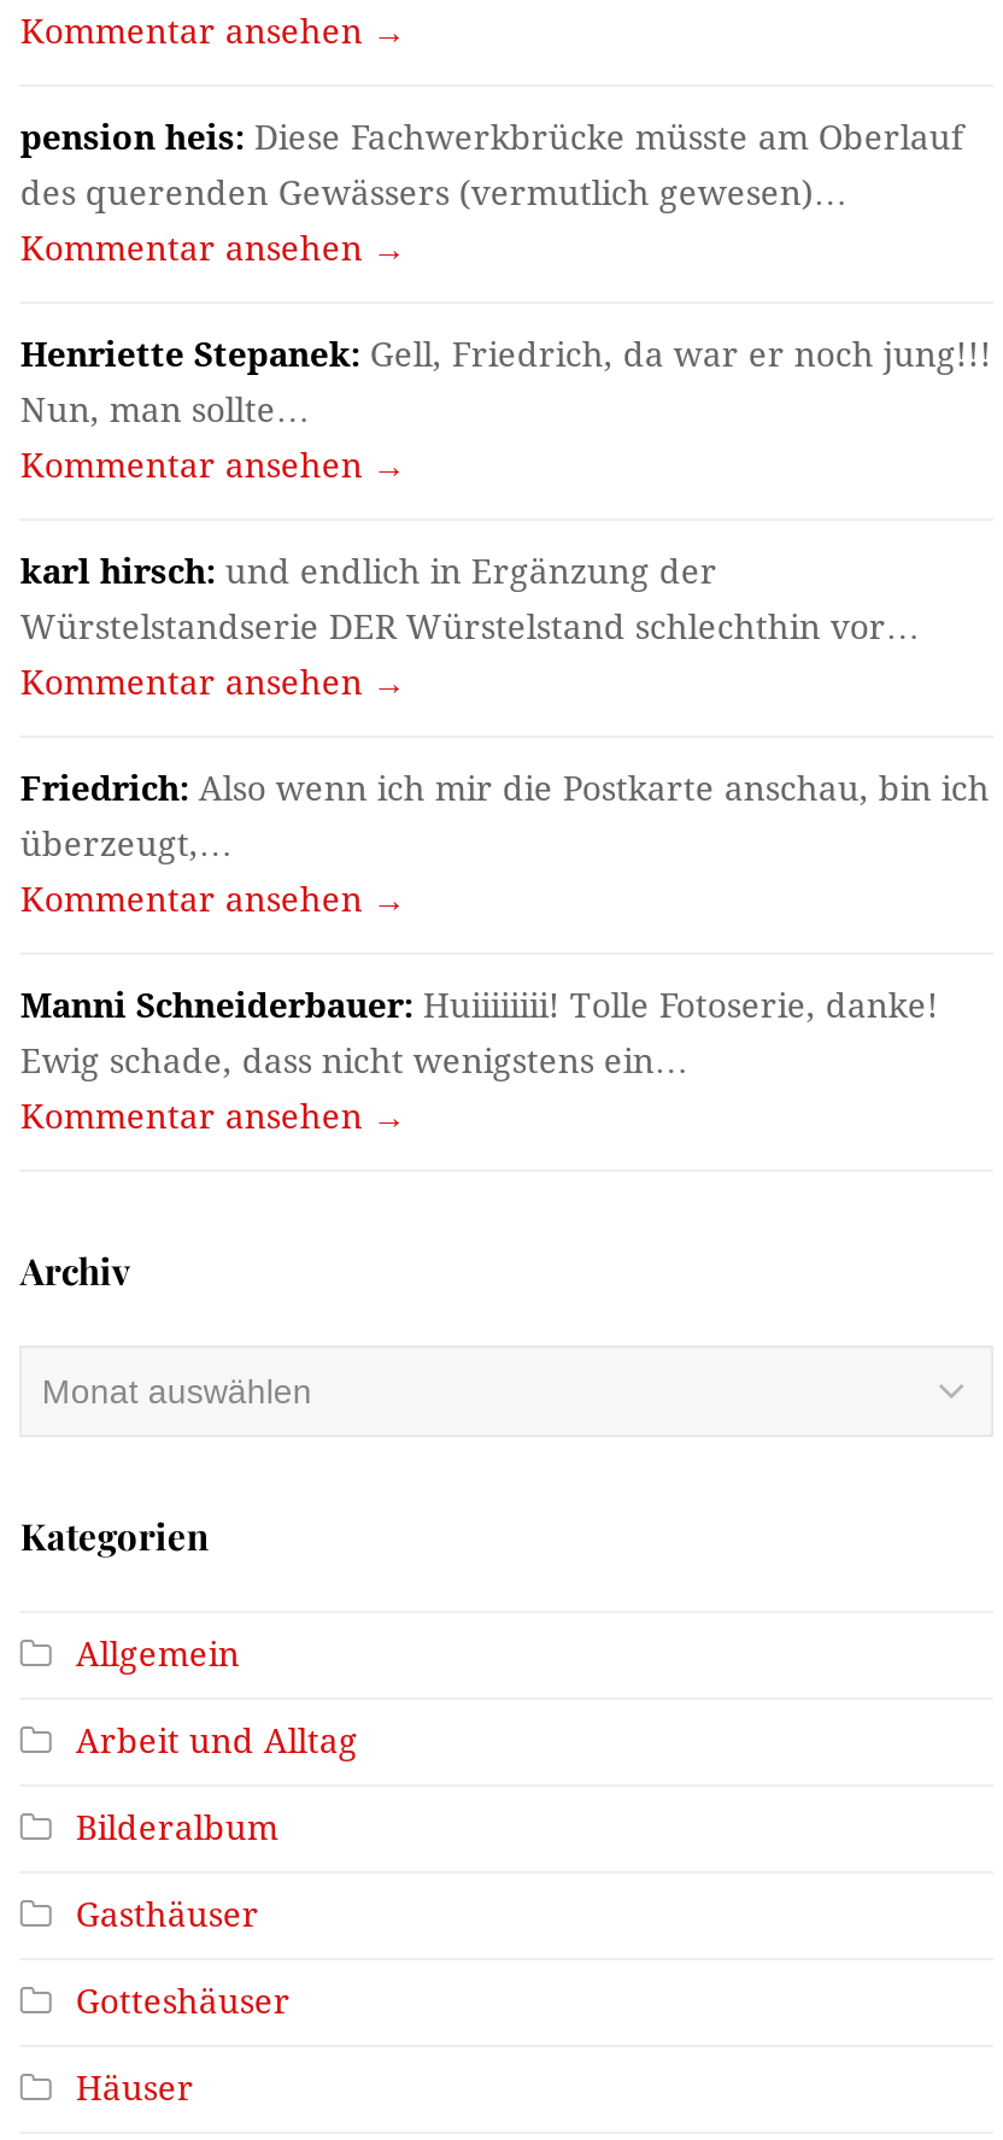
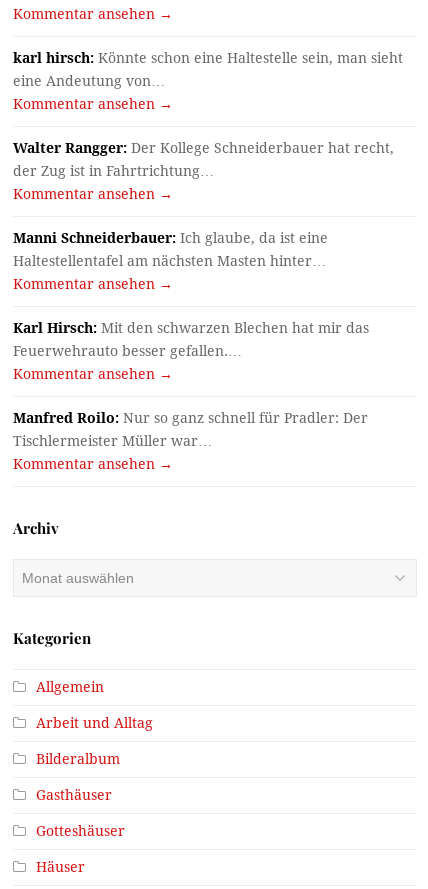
- pension heis: Diese Fachwerkbrücke müsste am Oberlauf
- des querenden Gewässers (vermutlich gewesen)…
+ karl hirsch: Könnte schon eine Haltestelle sein, man sieht
+ eine Andeutung von…

- Henriette Stepanek: Gell, Friedrich, da war er noch jung!!!
- Nun, man sollte…
+ Walter Rangger: Der Kollege Schneiderbauer hat recht,
+ der Zug ist in Fahrtrichtung…

- karl hirsch: und endlich in Ergänzung der
- Würstelstandserie DER Würstelstand schlechthin vor…
+ Manni Schneiderbauer: Ich glaube, da ist eine
+ Haltestellentafel am nächsten Masten hinter…

- Friedrich: Also wenn ich mir die Postkarte anschau, bin ich
- überzeugt,…
+ Karl Hirsch: Mit den schwarzen Blechen hat mir das
+ Feuerwehrauto besser gefallen.…

- Manni Schneiderbauer: Huiiiiiiii! Tolle Fotoserie, danke!
- Ewig schade, dass nicht wenigstens ein…
+ Manfred Roilo: Nur so ganz schnell für Pradler: Der
+ Tischlermeister Müller war…
